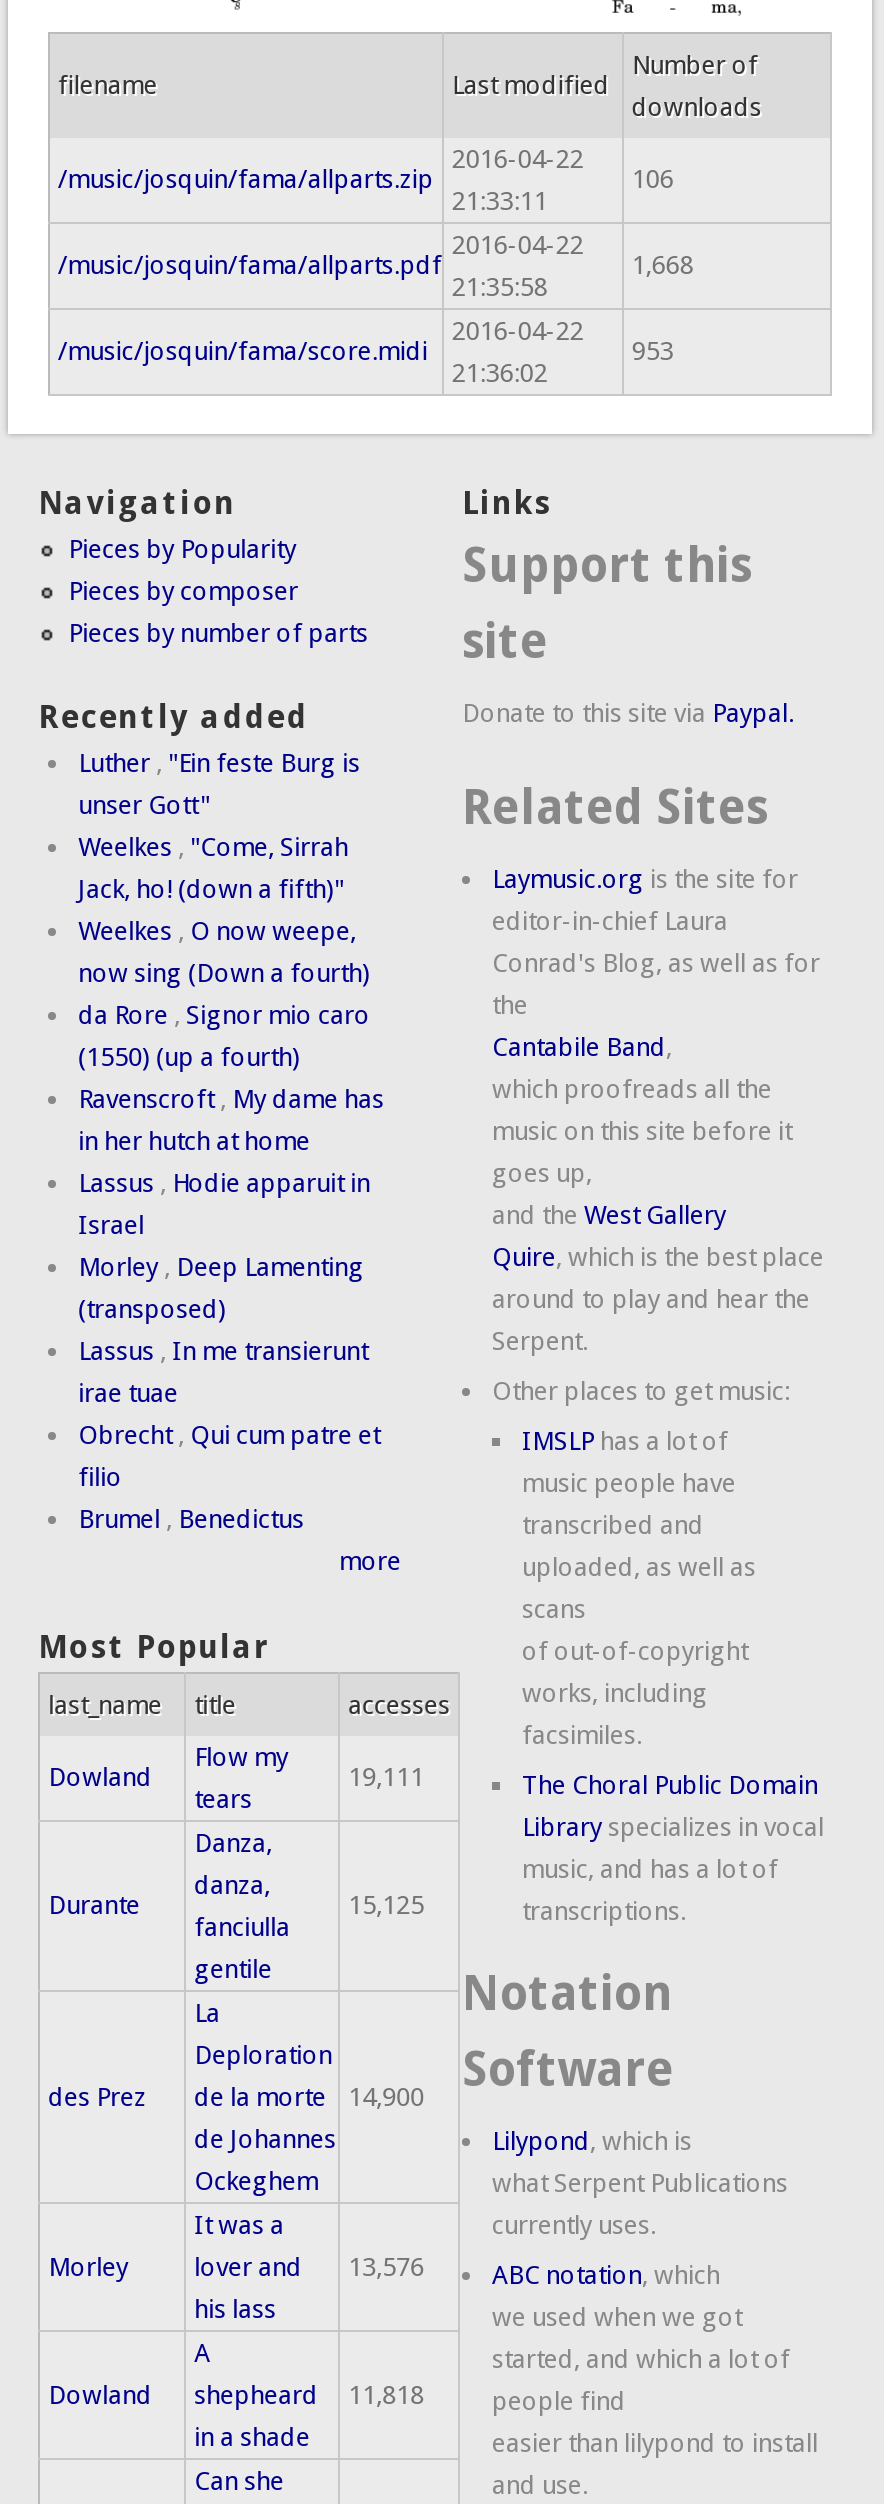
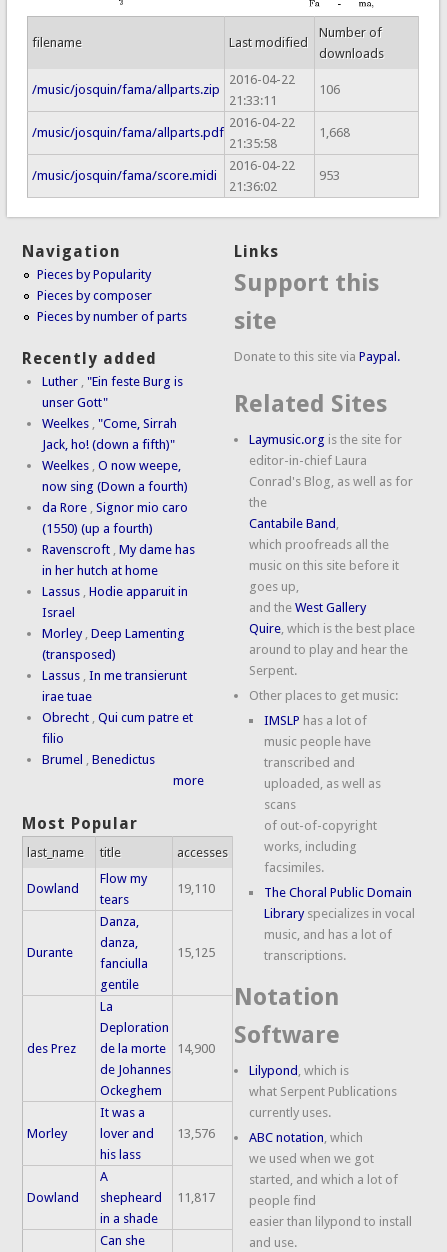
- 19,111
+ 19,110

- Dowland shepheard 11,818
+ Dowland shepheard 11,817
